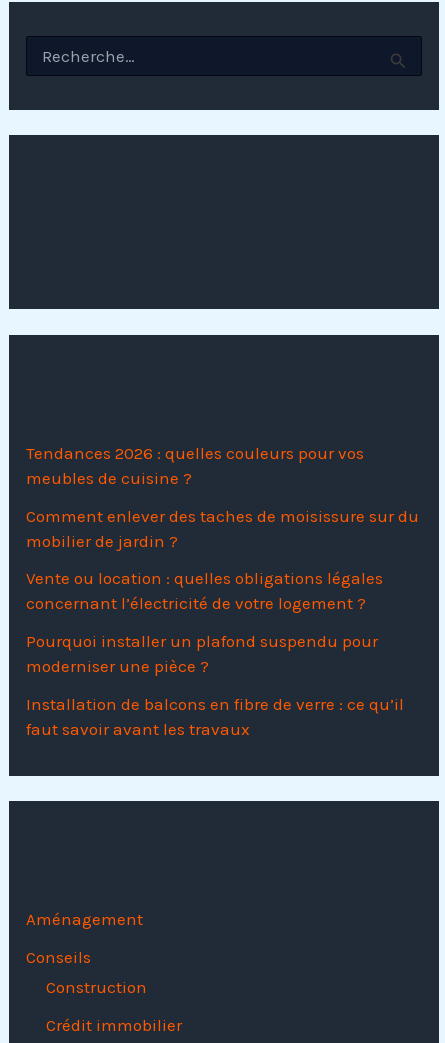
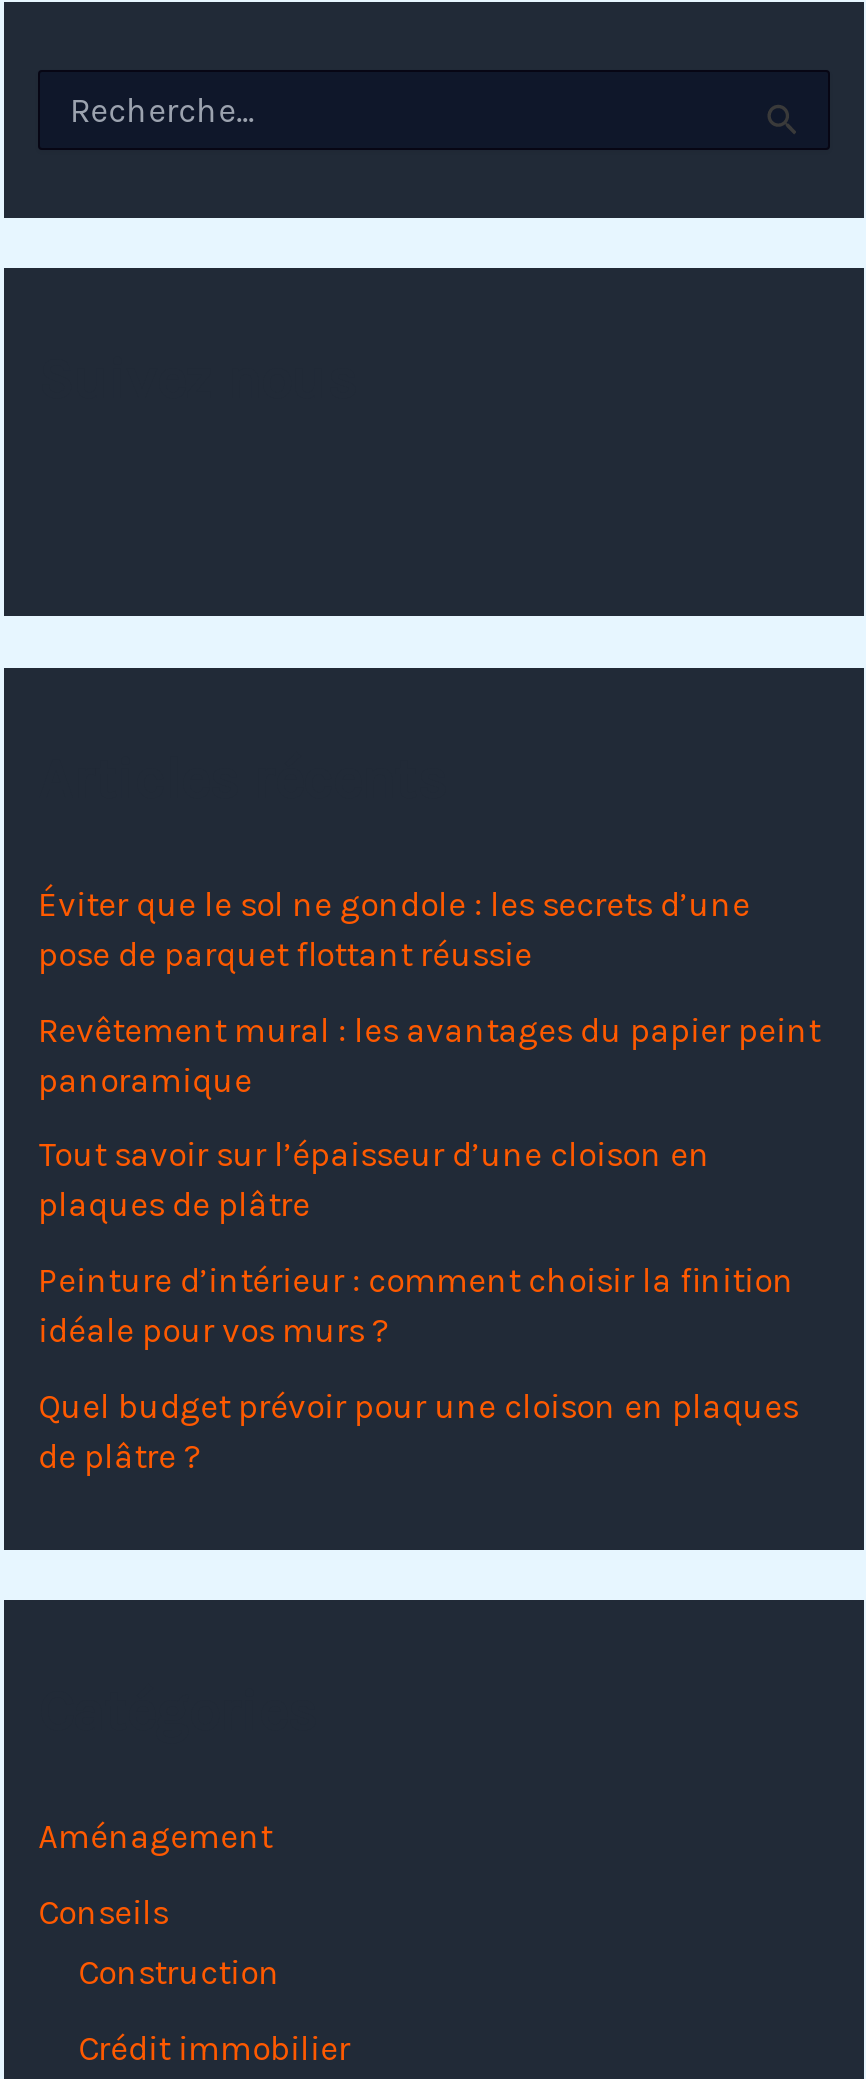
- Tendances 2026 : quelles couleurs pour vos
- meubles de cuisine ?
+ Éviter que le sol ne gondole : les secrets d’une
+ pose de parquet flottant réussie

- Comment enlever des taches de moisissure sur du
- mobilier de jardin ?
+ Revêtement mural : les avantages du papier peint
+ panoramique

- Vente ou location : quelles obligations légales
- concernant l’électricité de votre logement ?
+ Tout savoir sur l’épaisseur d’une cloison en
+ plaques de plâtre

- Pourquoi installer un plafond suspendu pour
- moderniser une pièce ?
+ Peinture d’intérieur : comment choisir la finition
+ idéale pour vos murs ?

- Installation de balcons en fibre de verre : ce qu’il
- faut savoir avant les travaux
+ Quel budget prévoir pour une cloison en plaques
+ de plâtre ?
